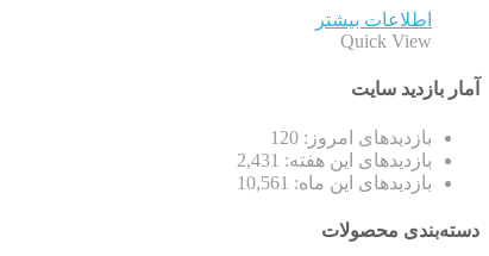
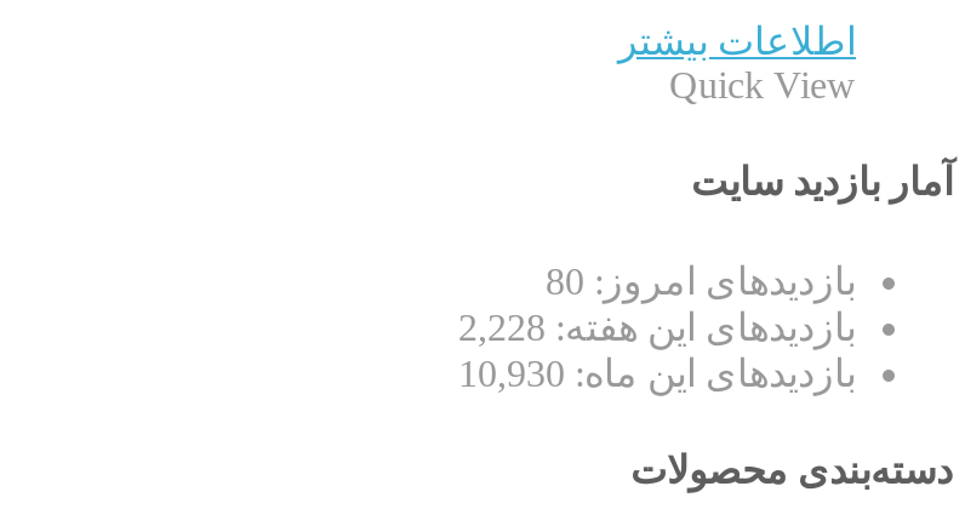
- بازدیدهای امروز: 120
+ بازدیدهای امروز: 80

- بازدیدهای این هفته: 2,431
+ بازدیدهای این هفته: 2,228

- بازدیدهای این ماه: 10,561
+ بازدیدهای این ماه: 10,930
